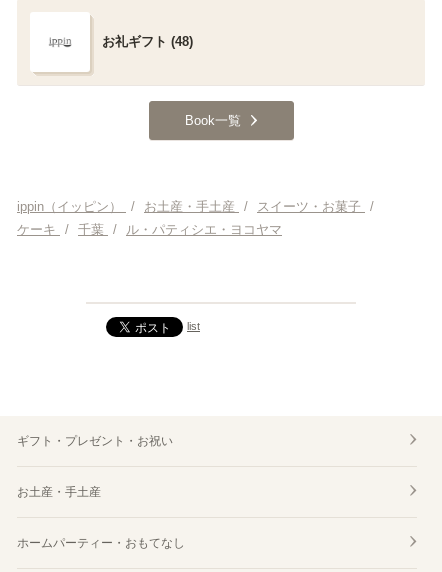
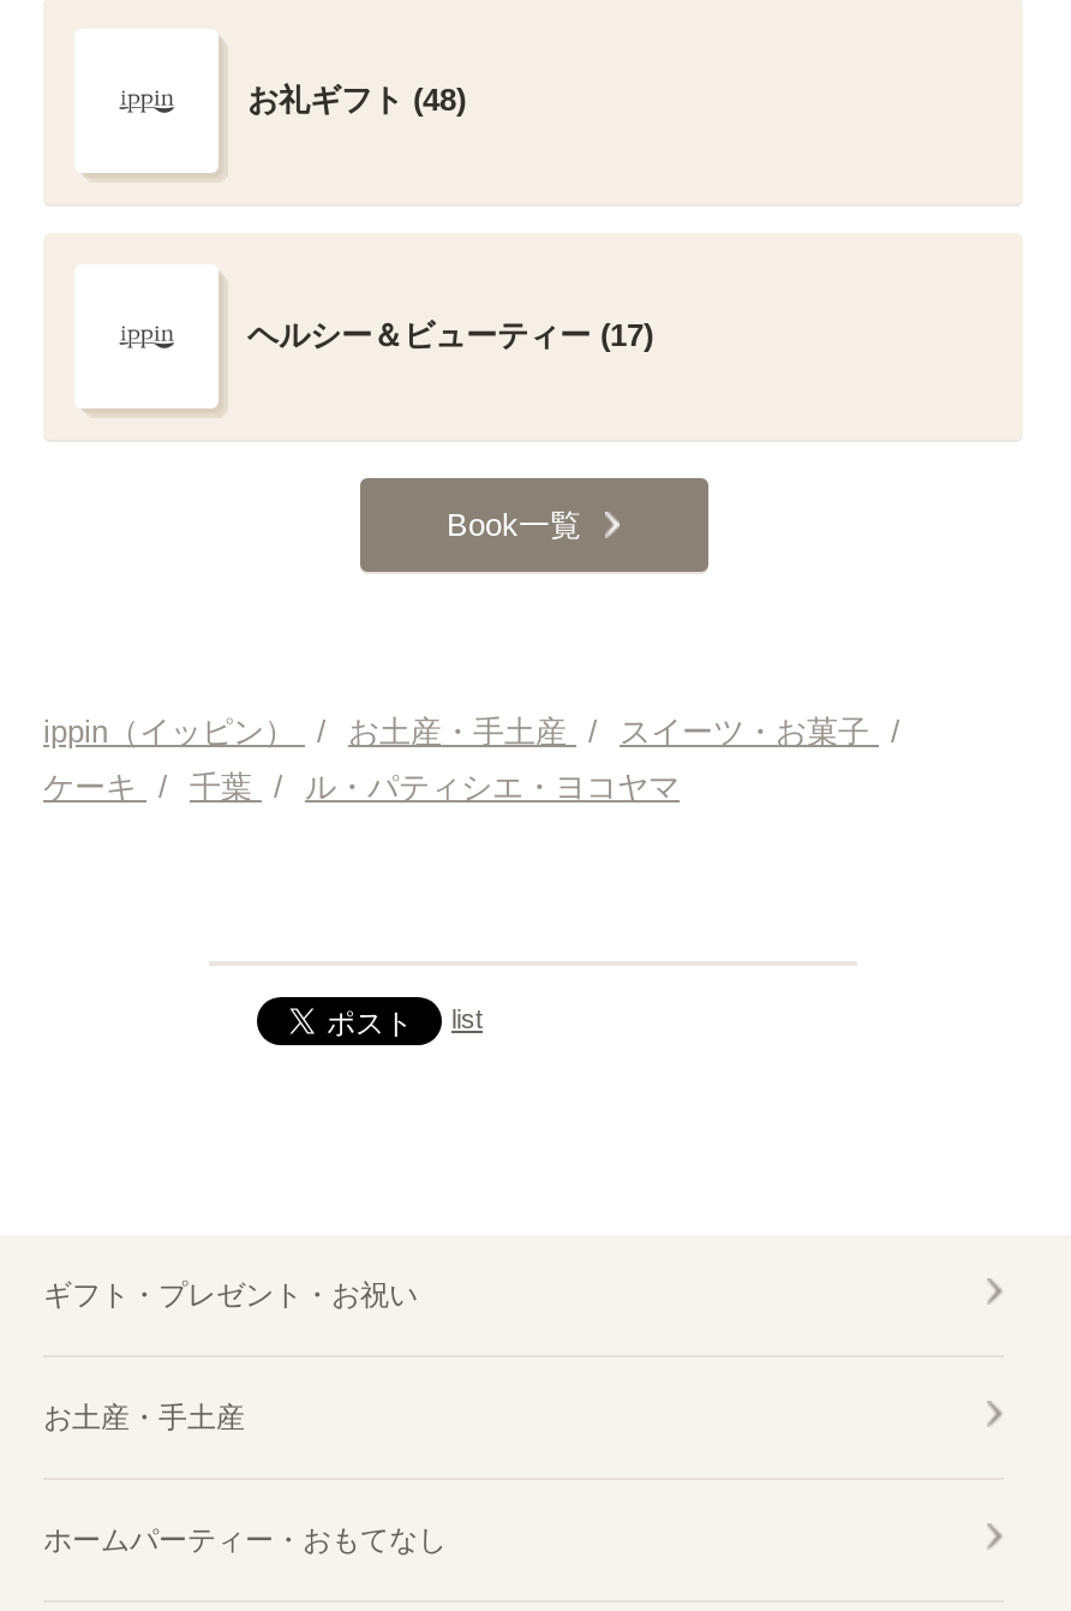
+ ヘルシー＆ビューティー (17)
